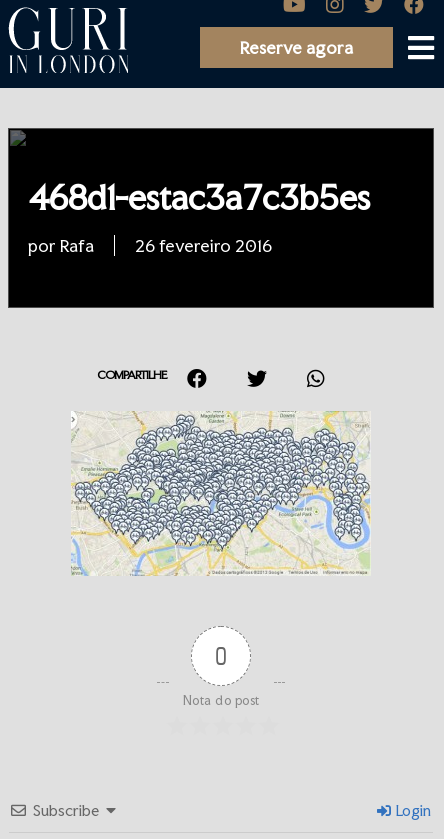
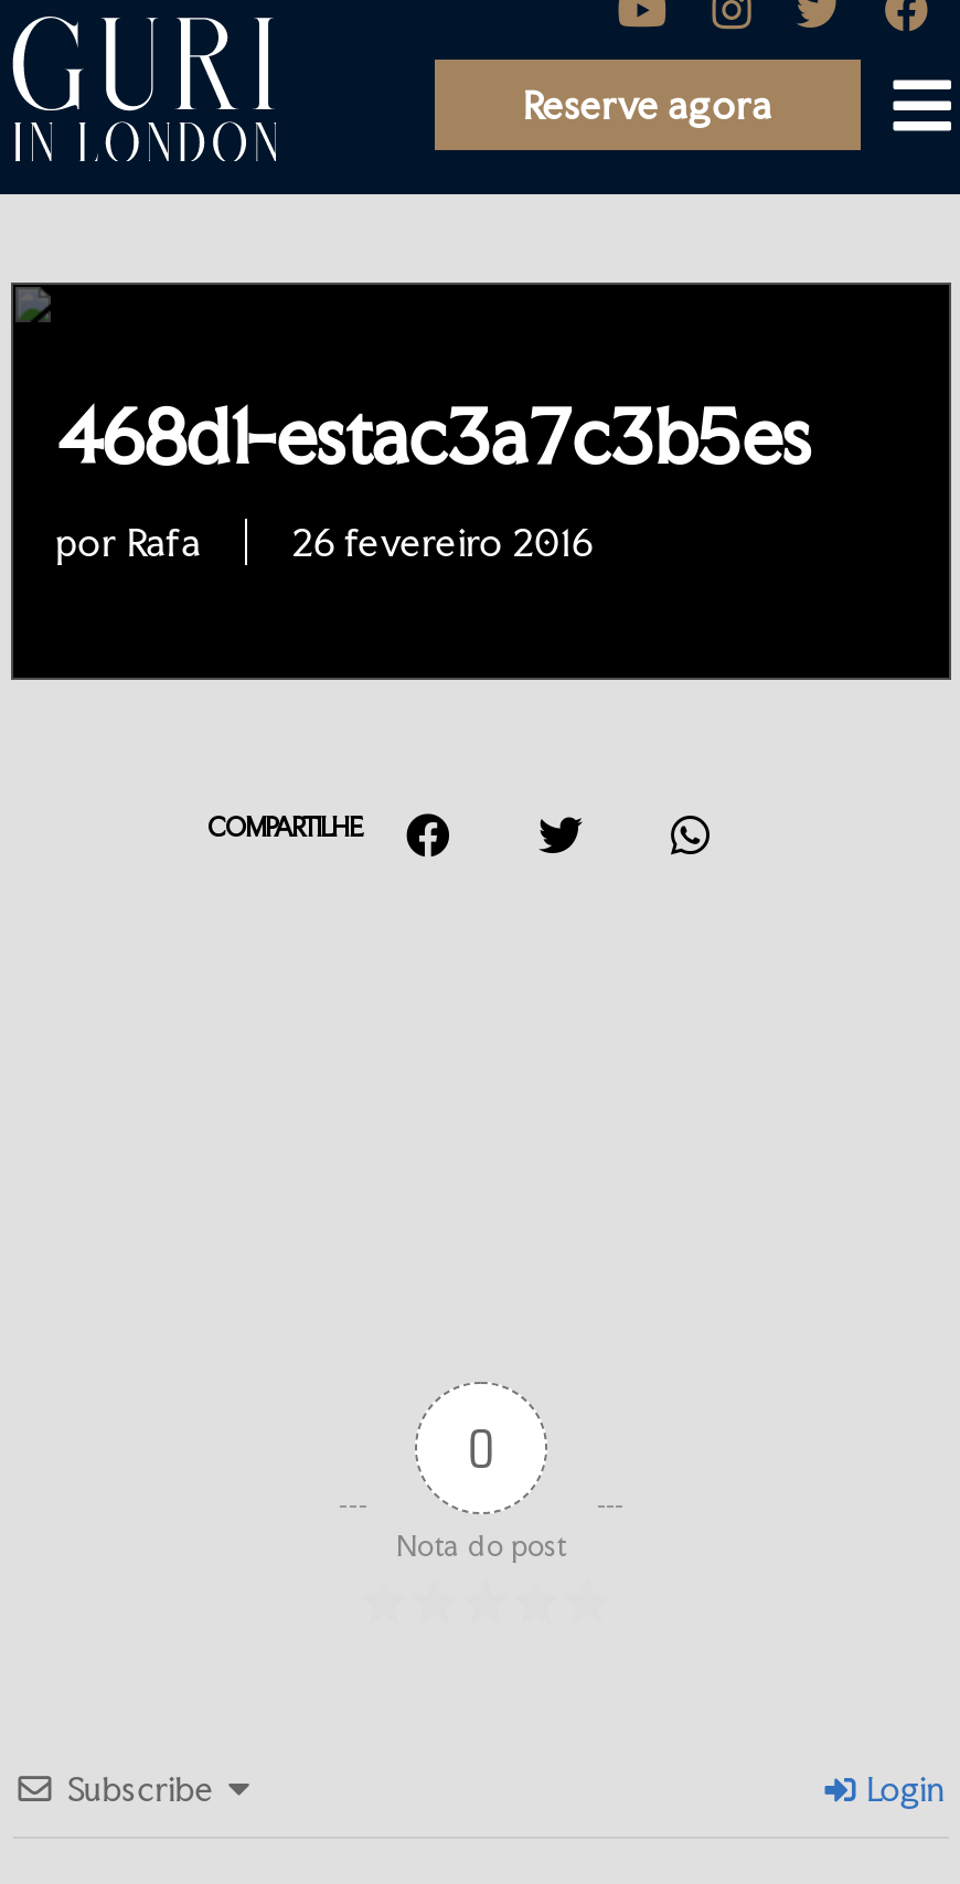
- [image]
